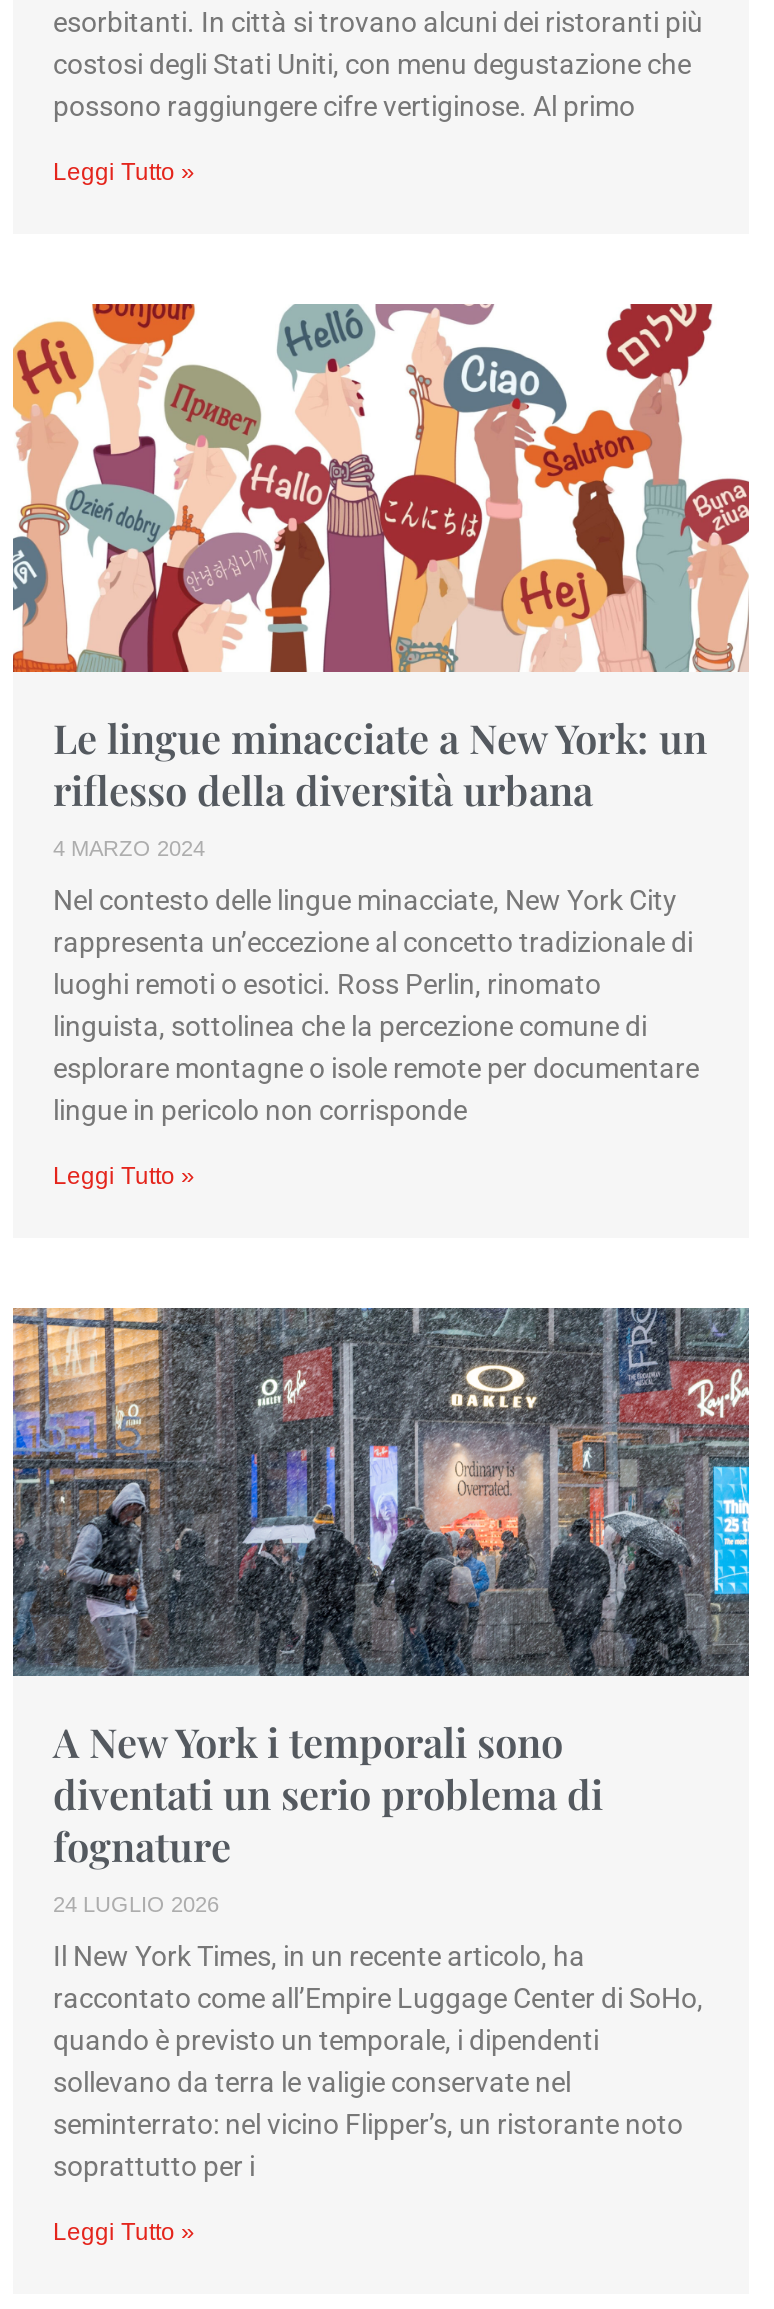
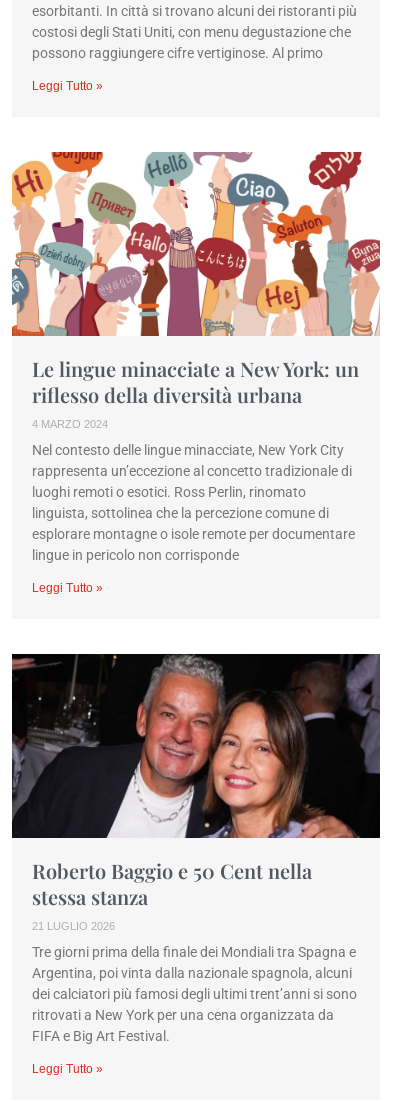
- [image]
- A New York i temporali sono
- diventati un serio problema di
- fognature
- 24 LUGLIO 2026
+ [image]
+ Roberto Baggio e 50 Cent nella
+ stessa stanza
+ 21 LUGLIO 2026

- Il New York Times, in un recente articolo, ha
- raccontato come all’Empire Luggage Center di SoHo,
- quando è previsto un temporale, i dipendenti
- sollevano da terra le valigie conservate nel
- seminterrato: nel vicino Flipper’s, un ristorante noto
- soprattutto per i
+ Tre giorni prima della finale dei Mondiali tra Spagna e
+ Argentina, poi vinta dalla nazionale spagnola, alcuni
+ dei calciatori più famosi degli ultimi trent’anni si sono
+ ritrovati a New York per una cena organizzata da
+ FIFA e Big Art Festival.
